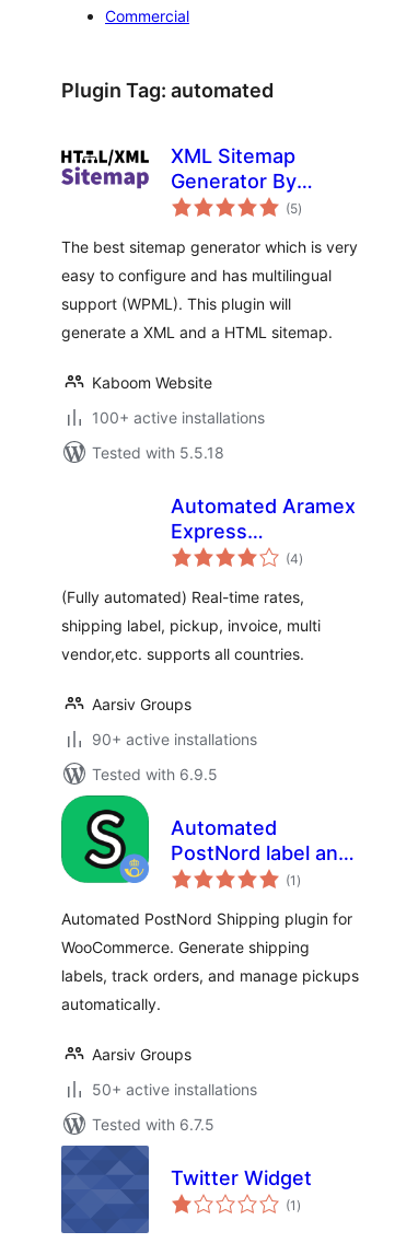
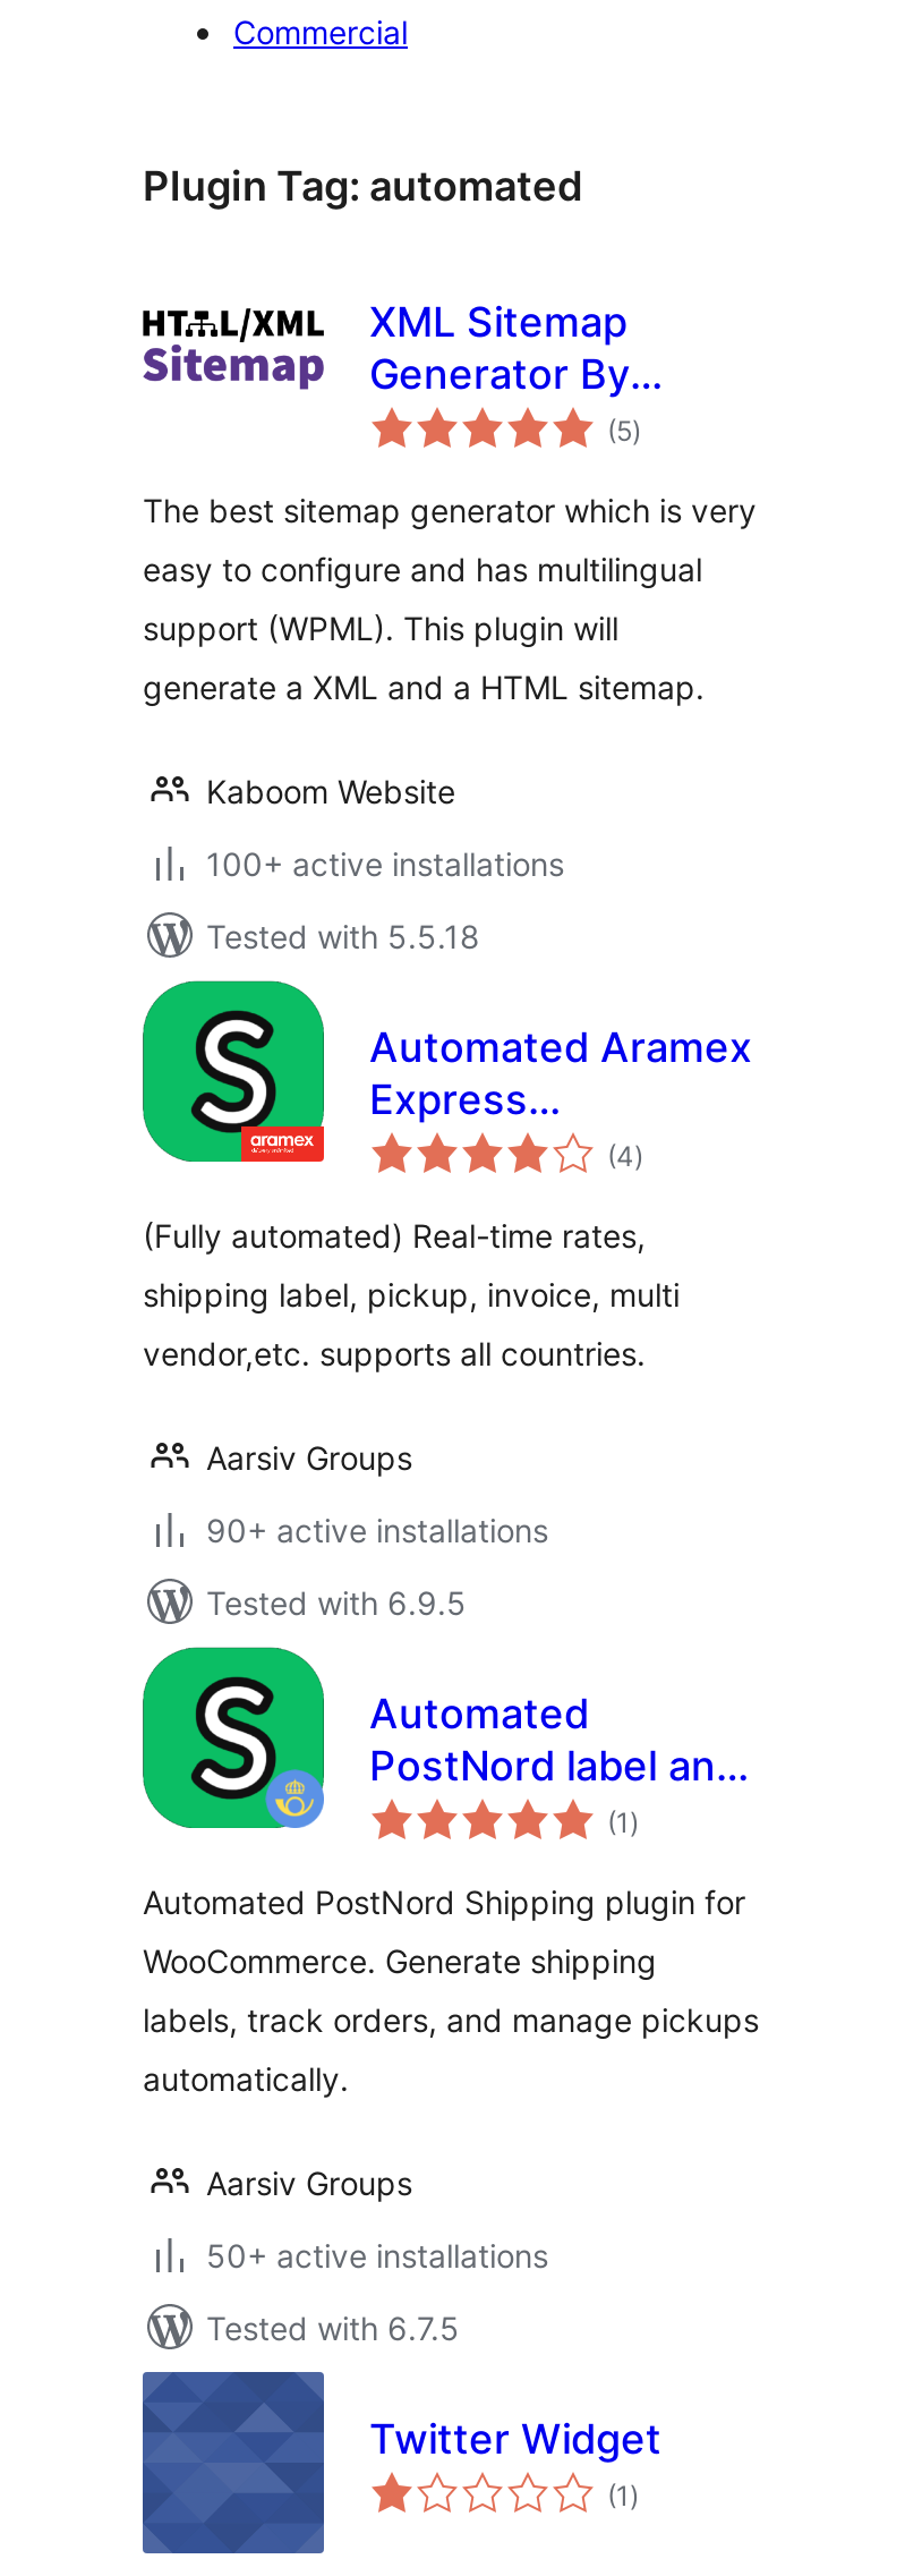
+ [image]
